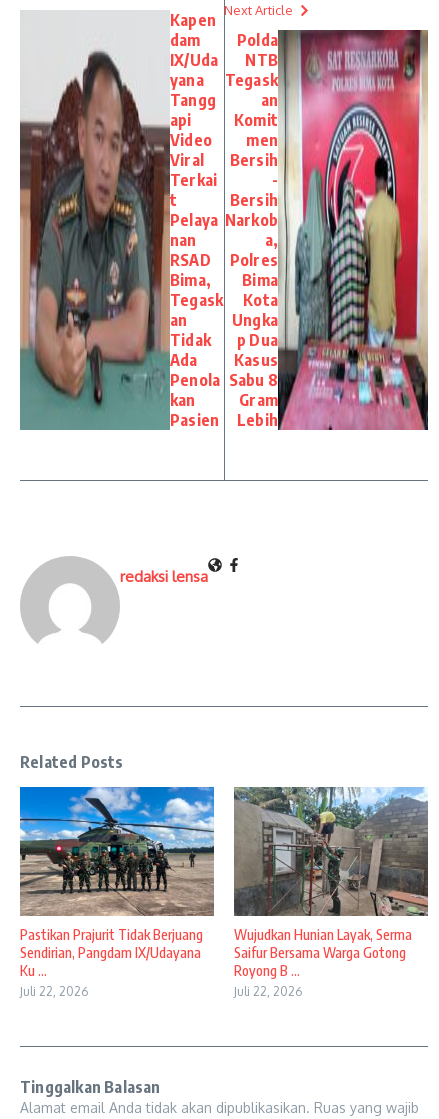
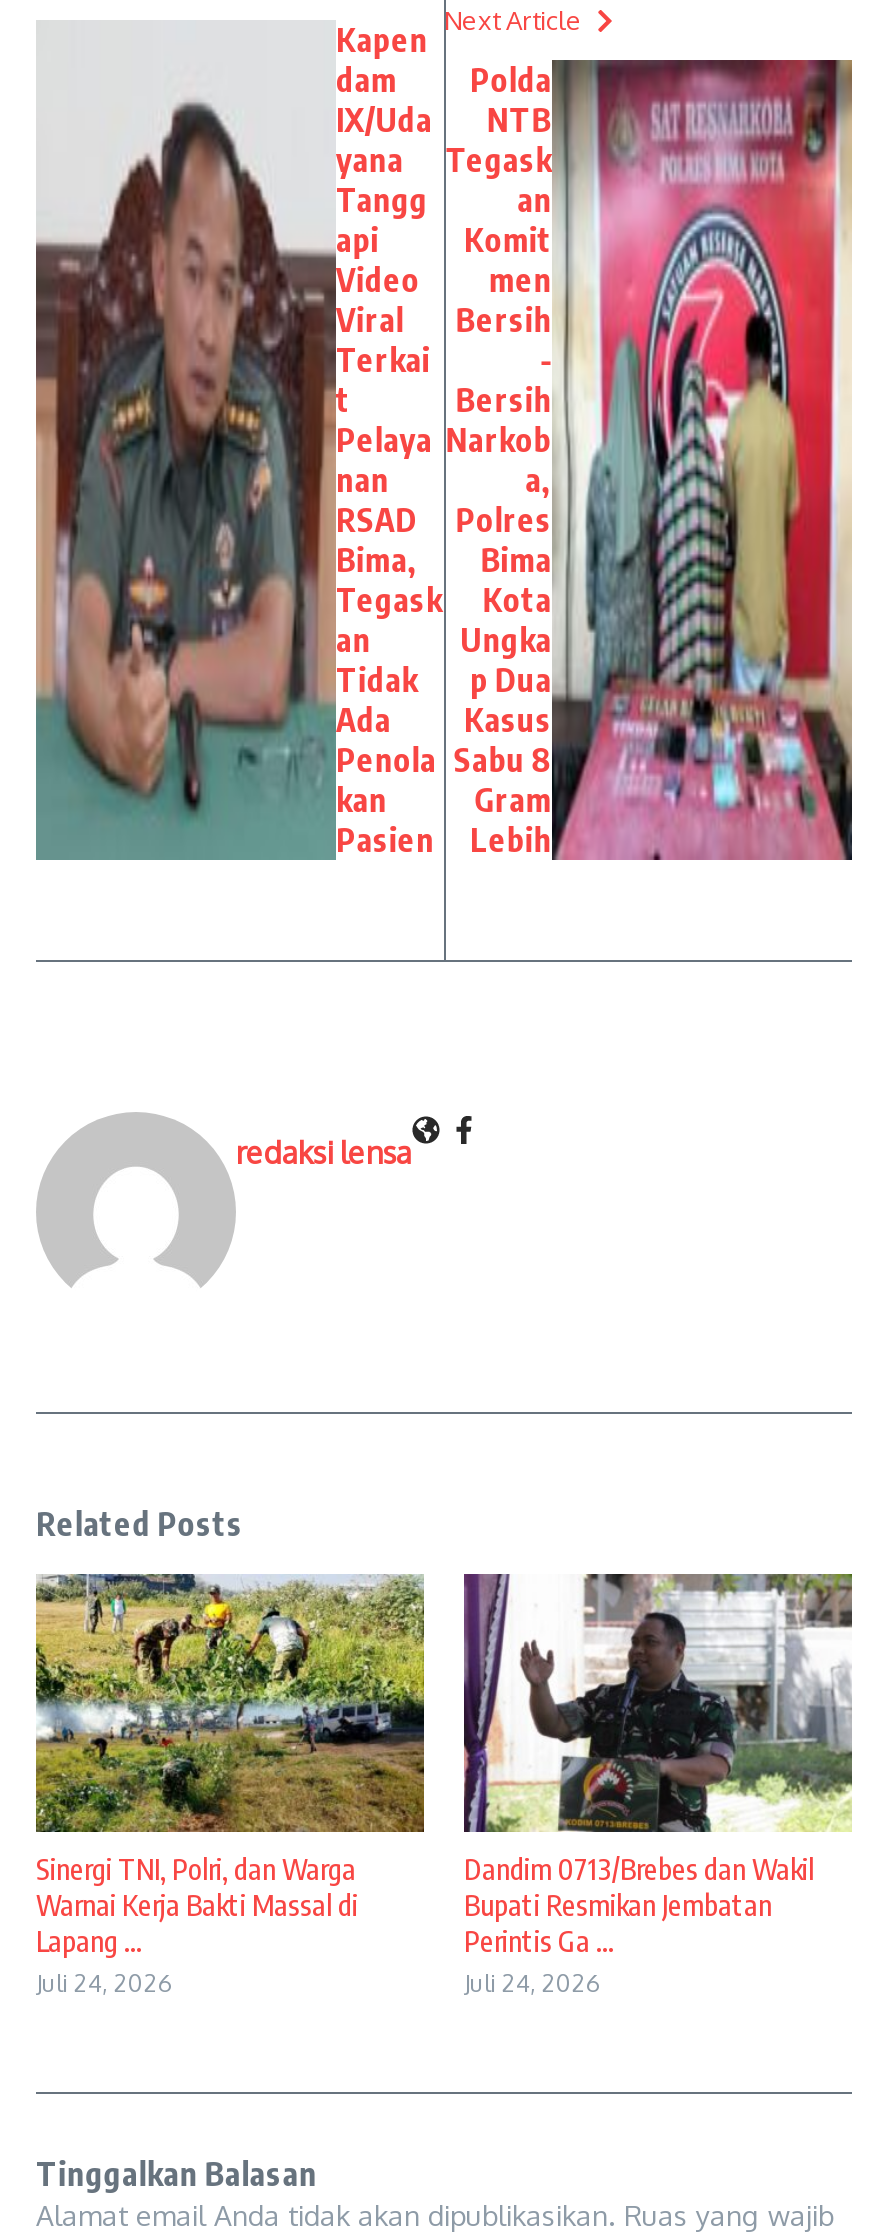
- [image]
- Pastikan Prajurit Tidak Berjuang
- Sendirian, Pangdam IX/Udayana
- Ku ...
- Juli 22, 2026
+ [image]
+ Sinergi TNI, Polri, dan Warga
+ Warnai Kerja Bakti Massal di
+ Lapang ...
+ Juli 24, 2026

- [image]
- Wujudkan Hunian Layak, Serma
- Saifur Bersama Warga Gotong
- Royong B ...
- Juli 22, 2026
+ [image]
+ Dandim 0713/Brebes dan Wakil
+ Bupati Resmikan Jembatan
+ Perintis Ga ...
+ Juli 24, 2026
